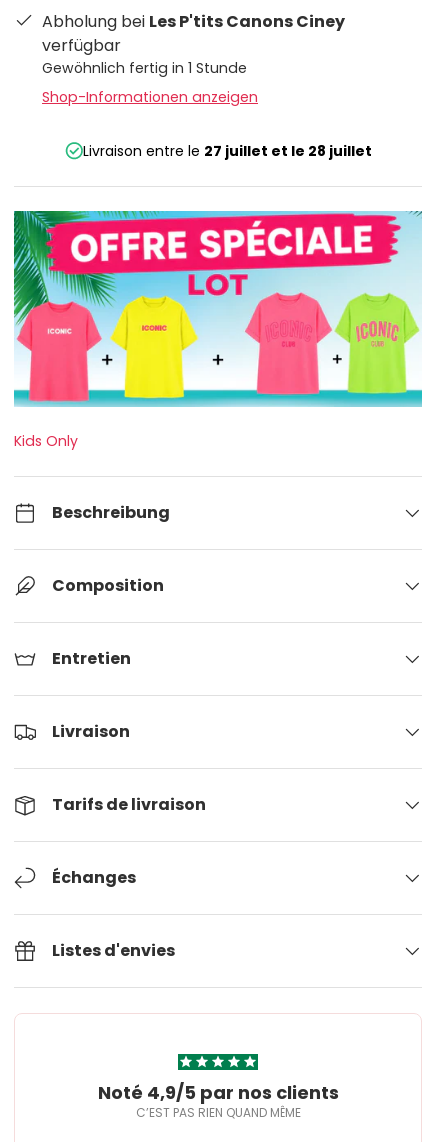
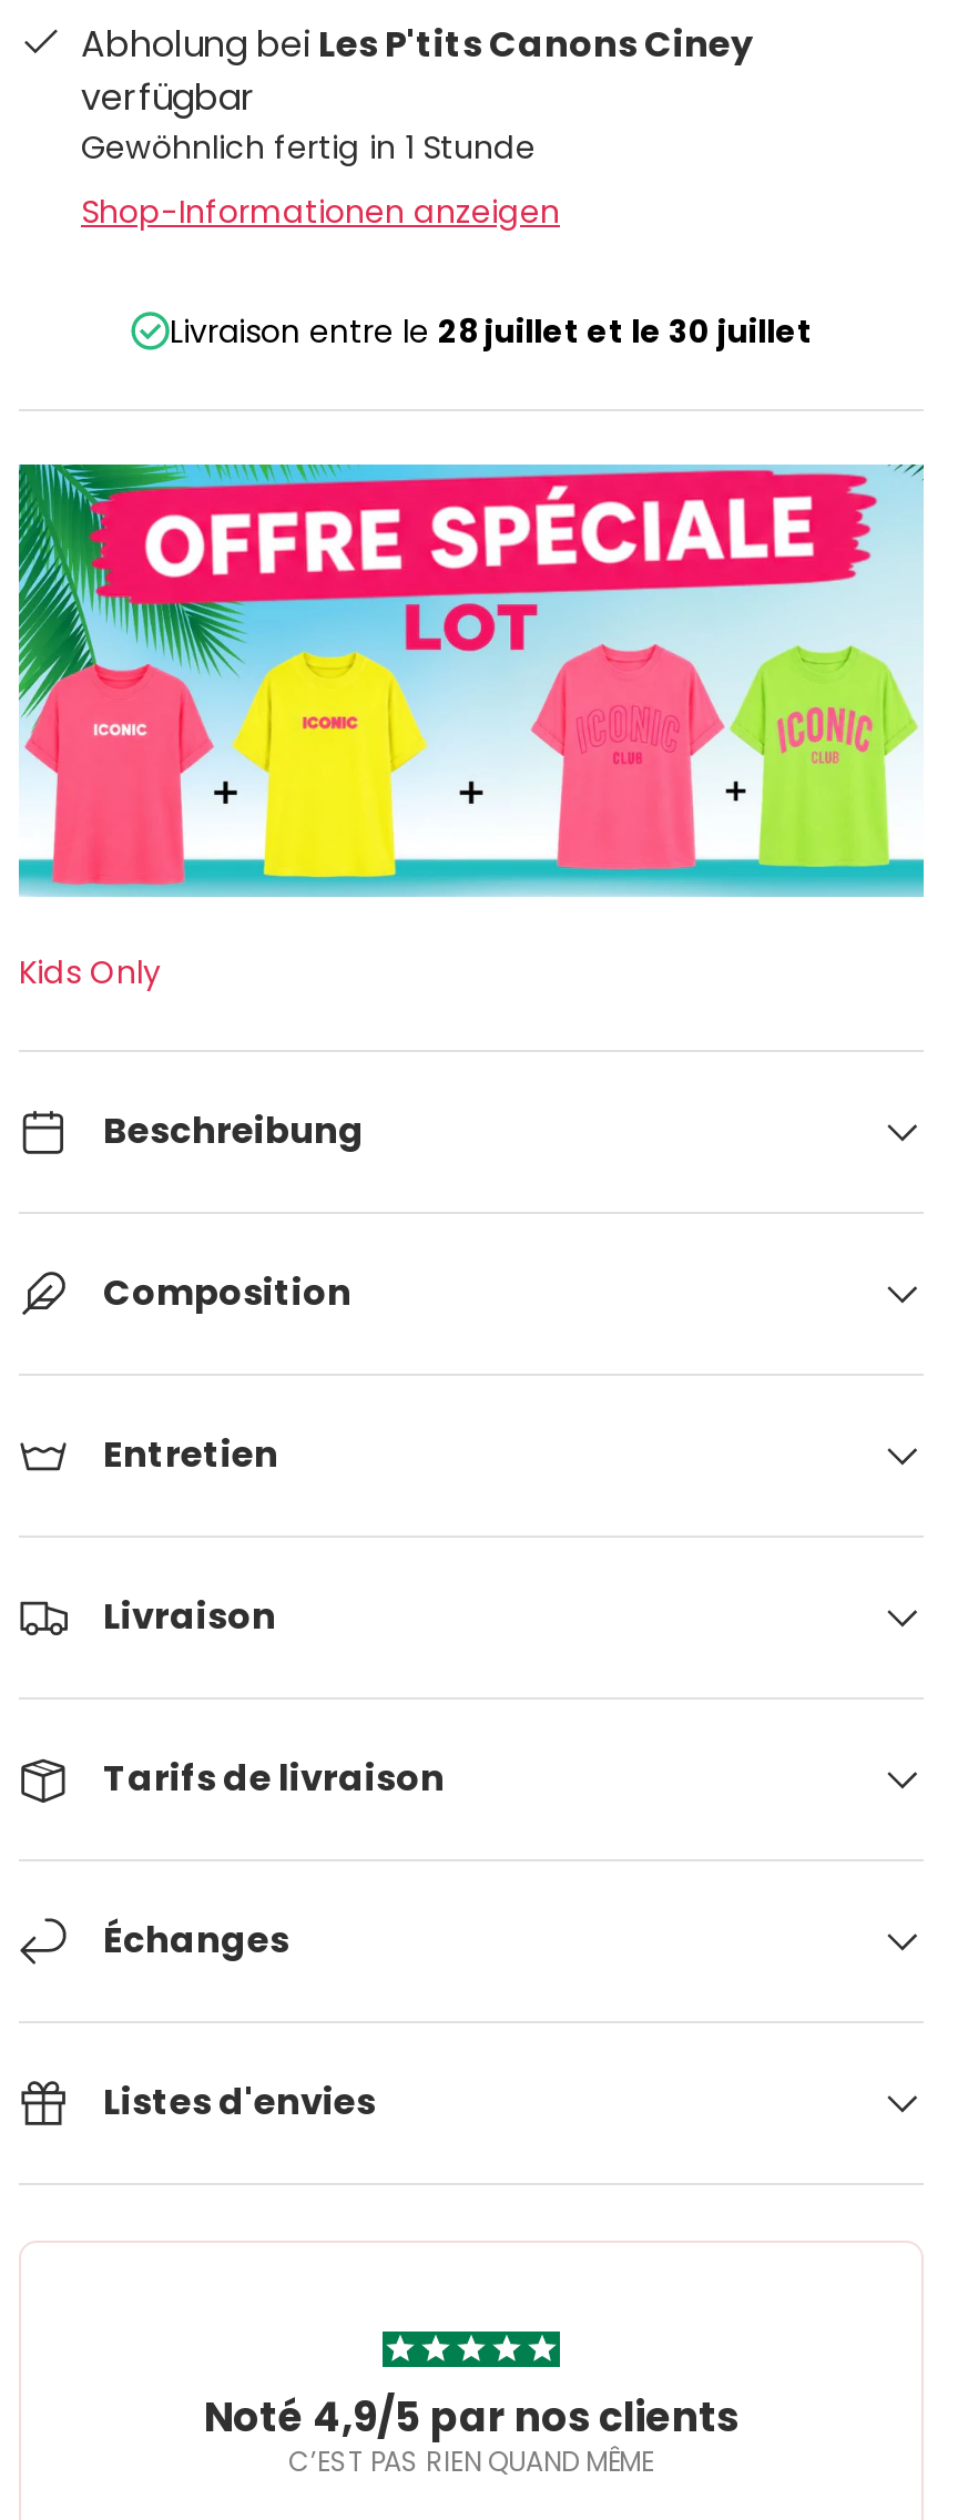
- Livraison entre le 27 juillet et le 28 juillet
+ Livraison entre le 28 juillet et le 30 juillet
